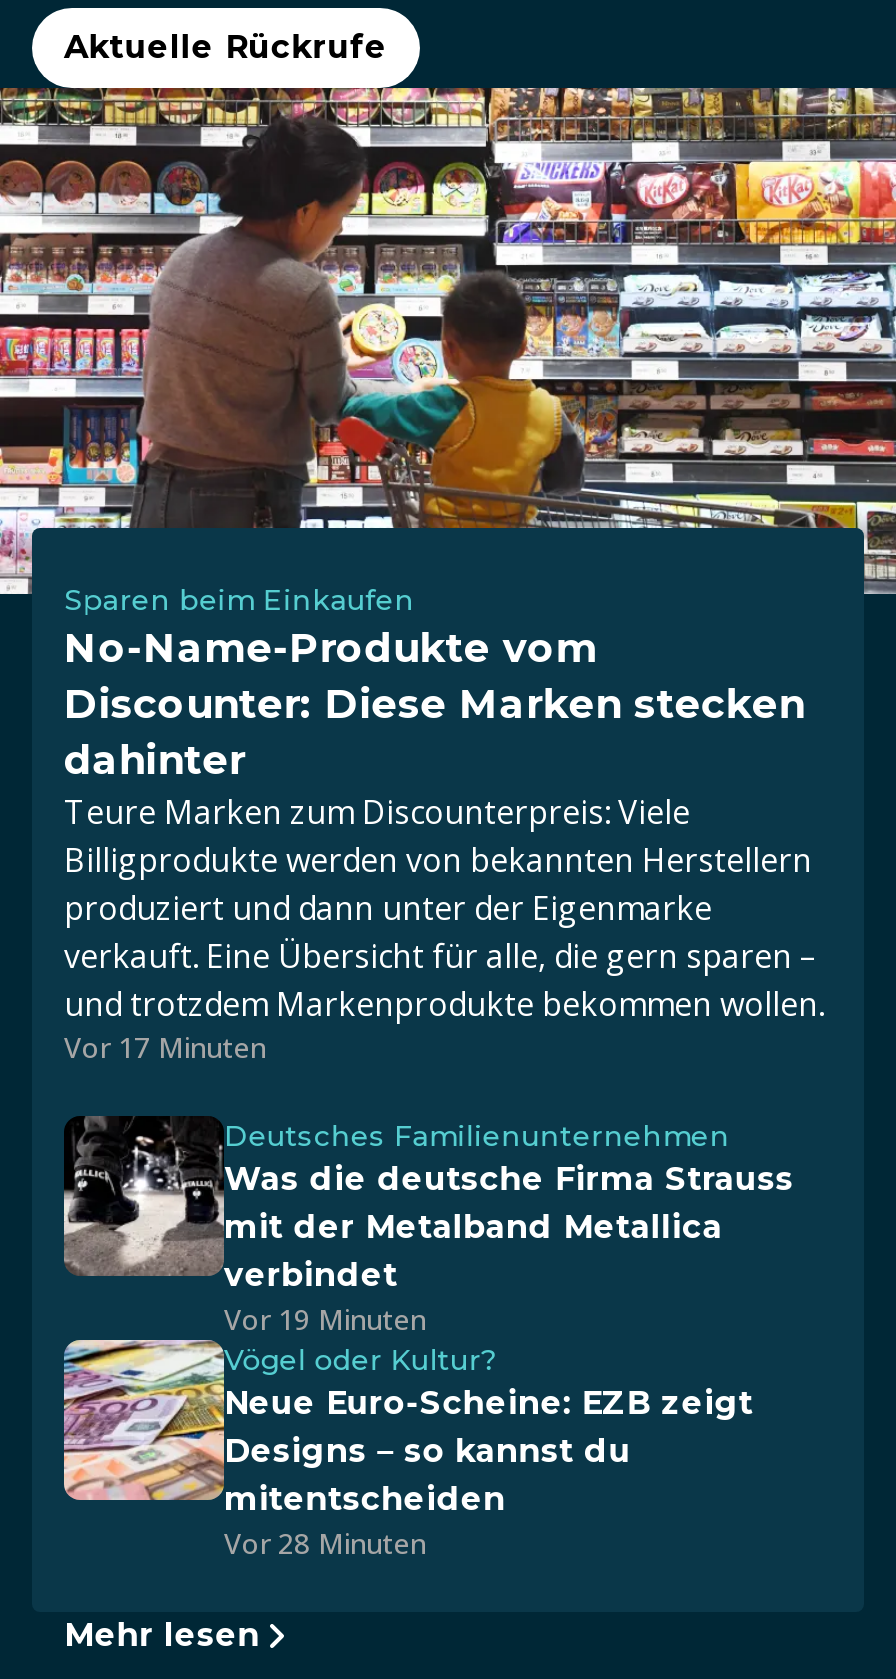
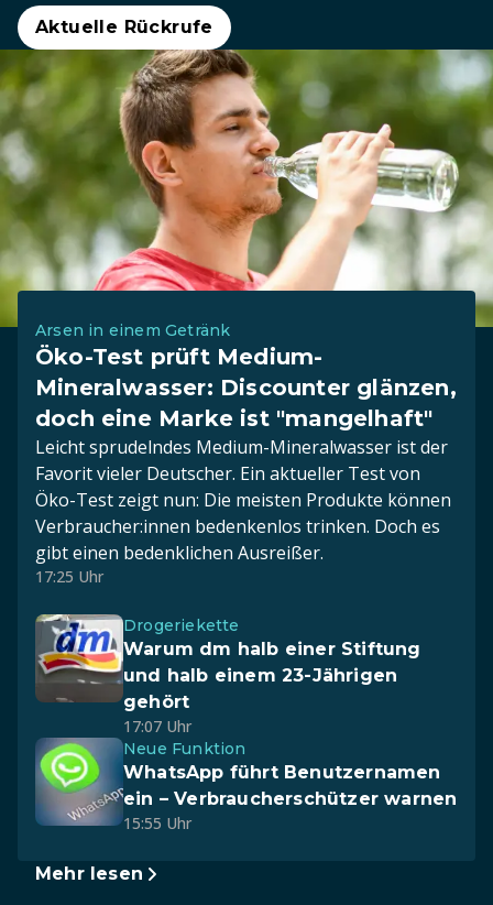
- [image]
- Sparen beim Einkaufen
- No-Name-Produkte vom
- Discounter: Diese Marken stecken
- dahinter
- Teure Marken zum Discounterpreis: Viele
- Billigprodukte werden von bekannten Herstellern
- produziert und dann unter der Eigenmarke
- verkauft. Eine Übersicht für alle, die gern sparen –
- und trotzdem Markenprodukte bekommen wollen.
- Vor 17 Minuten
+ [image]
+ Arsen in einem Getränk
+ Öko-Test prüft Medium-
+ Mineralwasser: Discounter glänzen,
+ doch eine Marke ist "mangelhaft"
+ Leicht sprudelndes Medium-Mineralwasser ist der
+ Favorit vieler Deutscher. Ein aktueller Test von
+ Öko-Test zeigt nun: Die meisten Produkte können
+ Verbraucher:innen bedenkenlos trinken. Doch es
+ gibt einen bedenklichen Ausreißer.
+ 17:25 Uhr

- [image]
- Deutsches Familienunternehmen
- Was die deutsche Firma Strauss
- mit der Metalband Metallica
- verbindet
- Vor 19 Minuten
- Vögel oder Kultur?
- Neue Euro-Scheine: EZB zeigt
- Designs – so kannst du
- mitentscheiden
- Vor 28 Minuten
+ [image]
+ Drogeriekette
+ Warum dm halb einer Stiftung
+ und halb einem 23-Jährigen
+ gehört
+ 17:07 Uhr
+ Neue Funktion
+ WhatsApp führt Benutzernamen
+ ein – Verbraucherschützer warnen
+ 15:55 Uhr

- [image]
+ [image]
